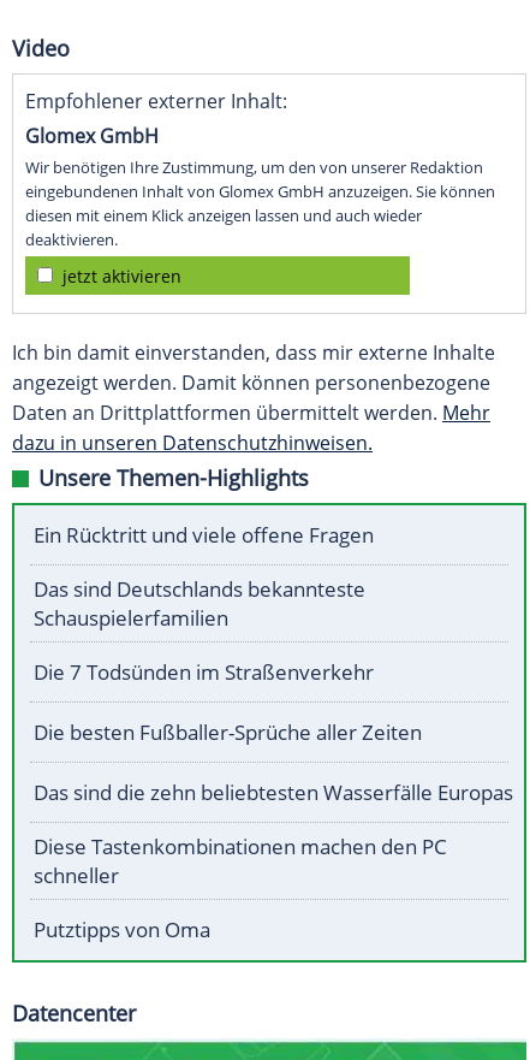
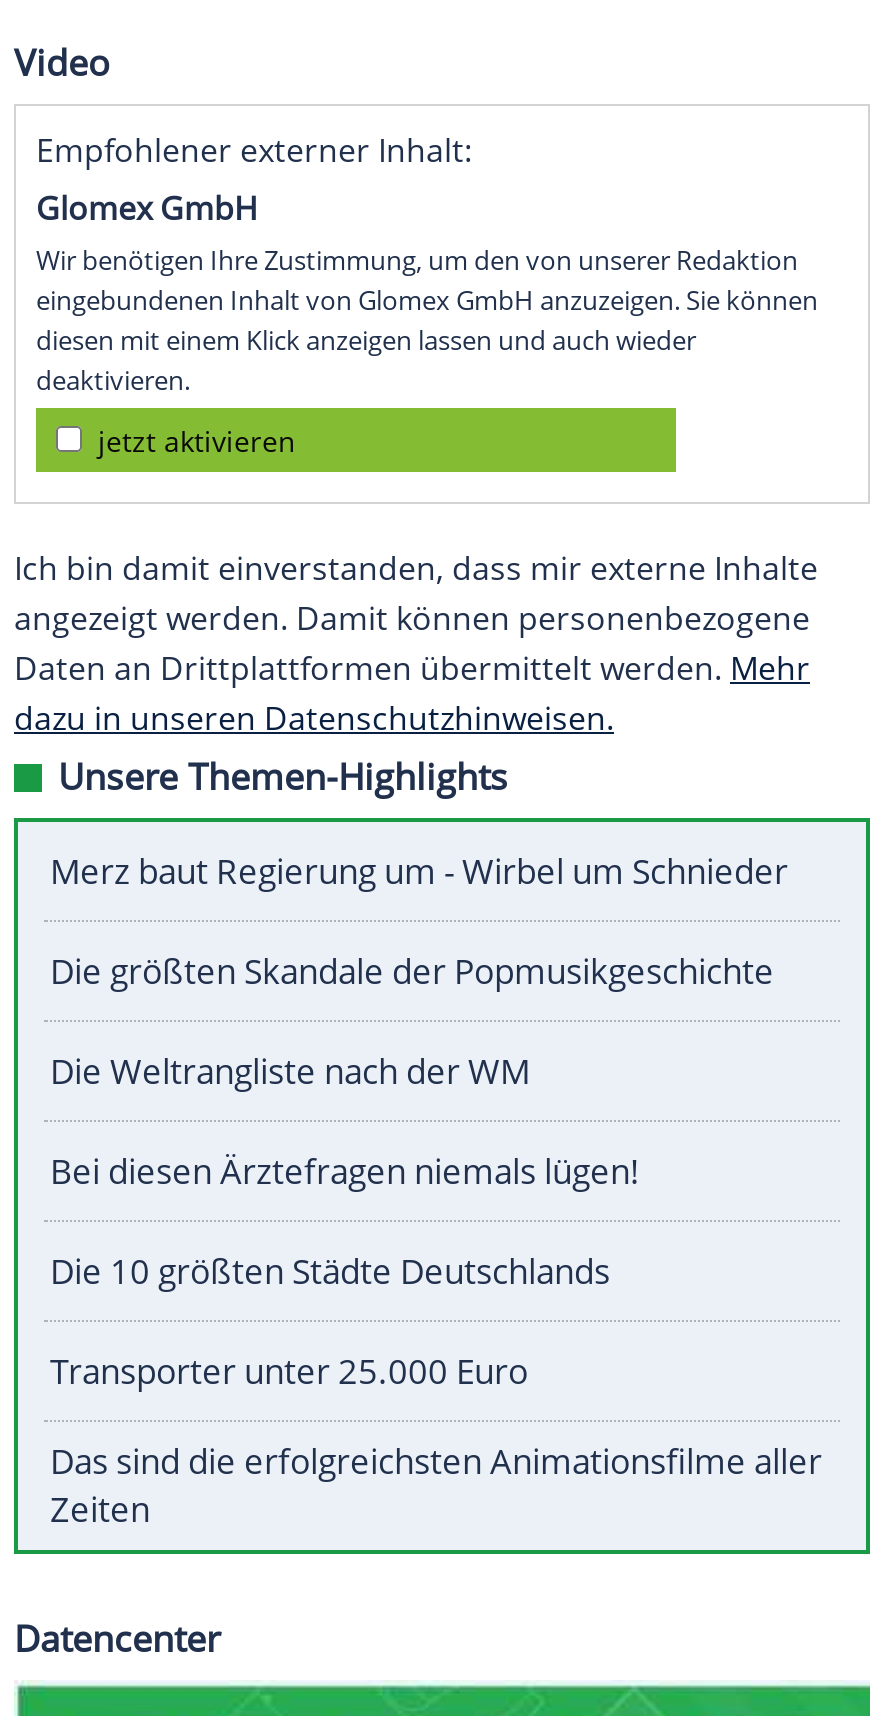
- Ein Rücktritt und viele offene Fragen
+ Merz baut Regierung um - Wirbel um Schnieder

- Das sind Deutschlands bekannteste
- Schauspielerfamilien
+ Die größten Skandale der Popmusikgeschichte

- Die 7 Todsünden im Straßenverkehr
+ Die Weltrangliste nach der WM

- Die besten Fußballer-Sprüche aller Zeiten
+ Bei diesen Ärztefragen niemals lügen!

- Das sind die zehn beliebtesten Wasserfälle Europas
+ Die 10 größten Städte Deutschlands

- Diese Tastenkombinationen machen den PC
- schneller
+ Transporter unter 25.000 Euro

- Putztipps von Oma
+ Das sind die erfolgreichsten Animationsfilme aller
+ Zeiten
